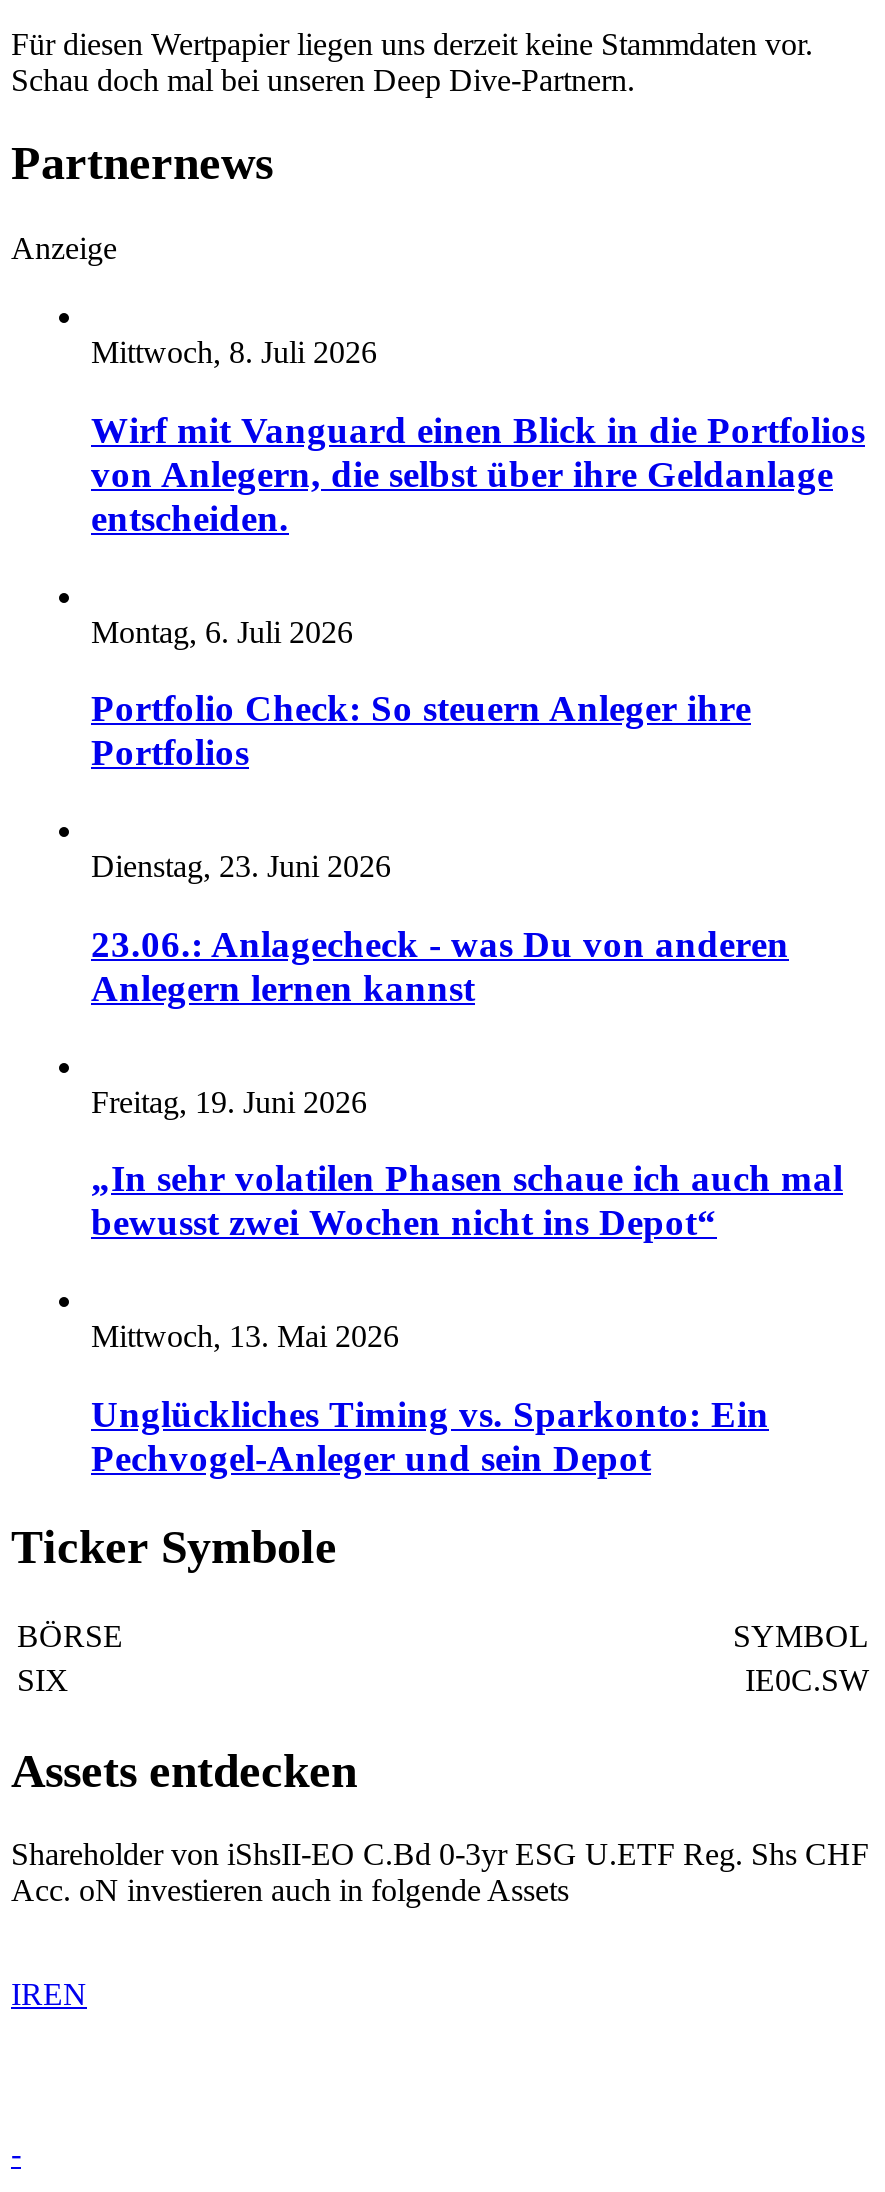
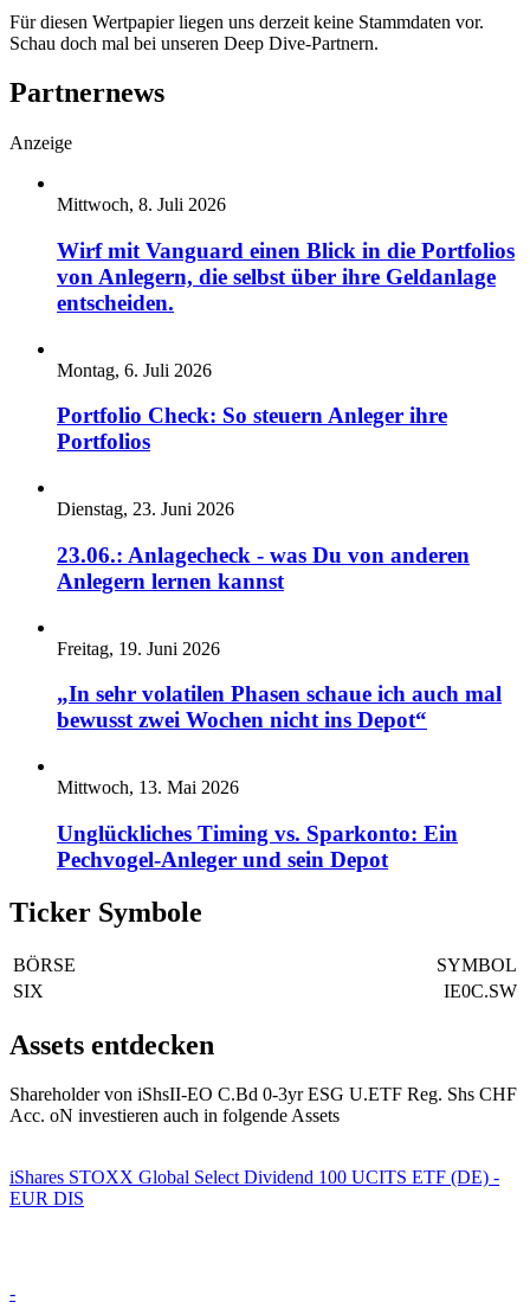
- IREN
+ iShares STOXX Global Select Dividend 100 UCITS ETF (DE) -
+ EUR DIS
